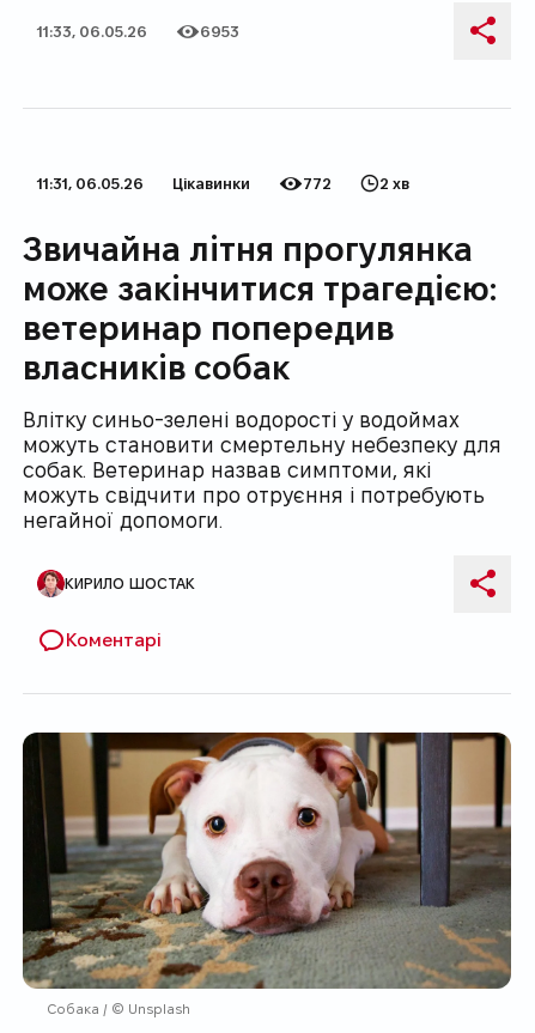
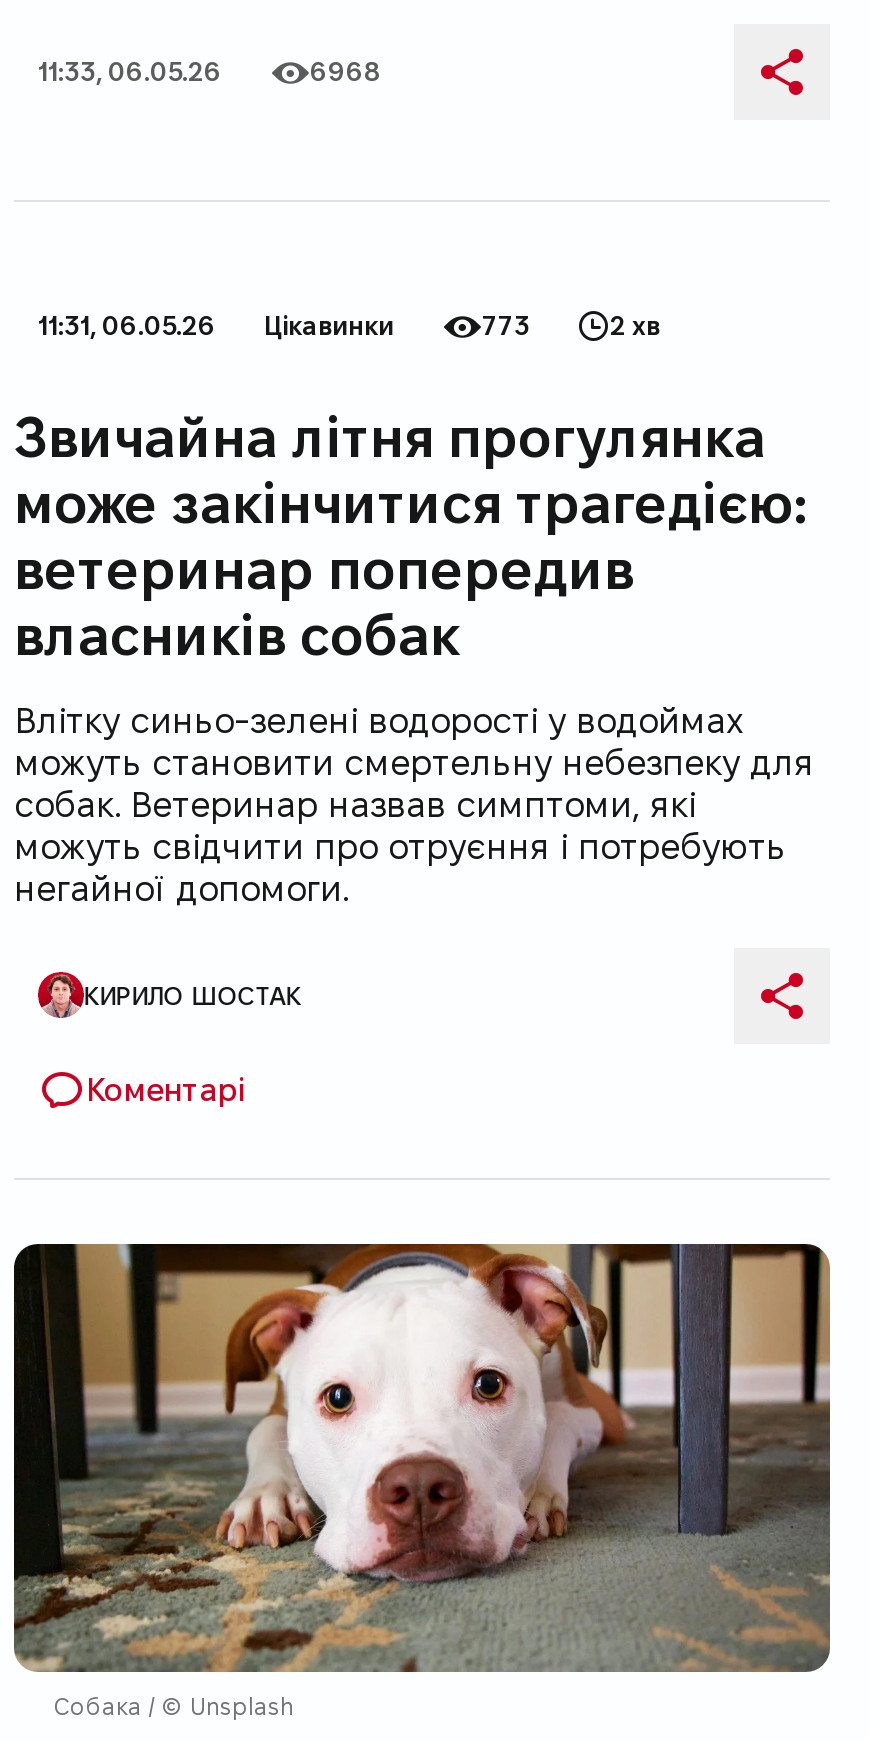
- 6953
+ 6968

- 772
+ 773
